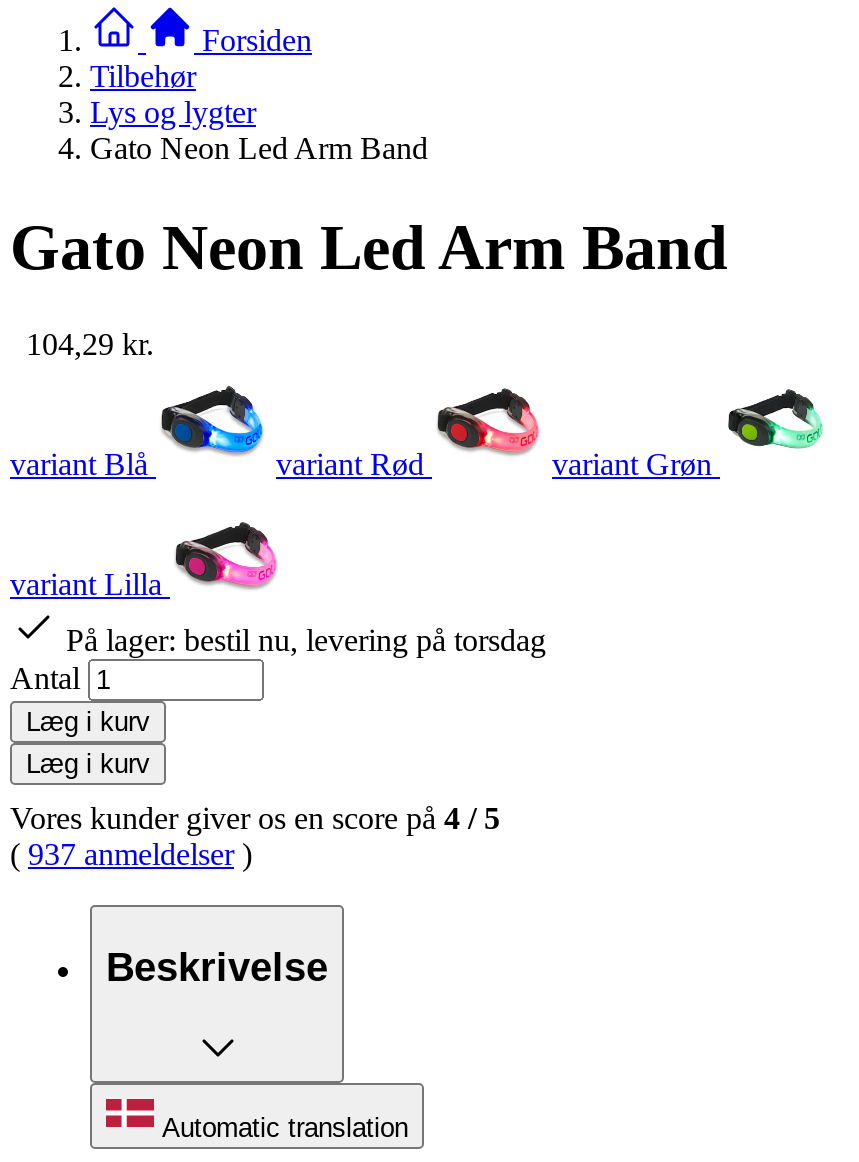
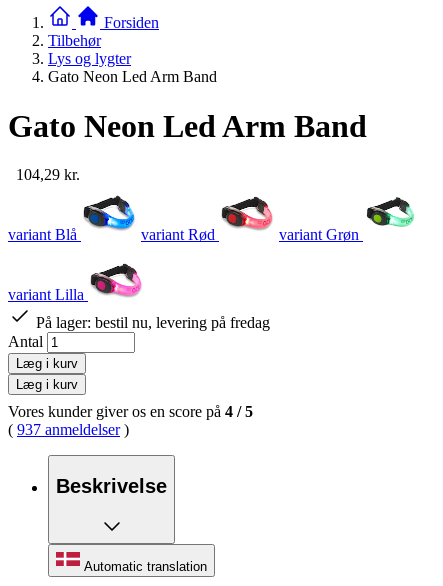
- På lager: bestil nu, levering på torsdag
+ På lager: bestil nu, levering på fredag
